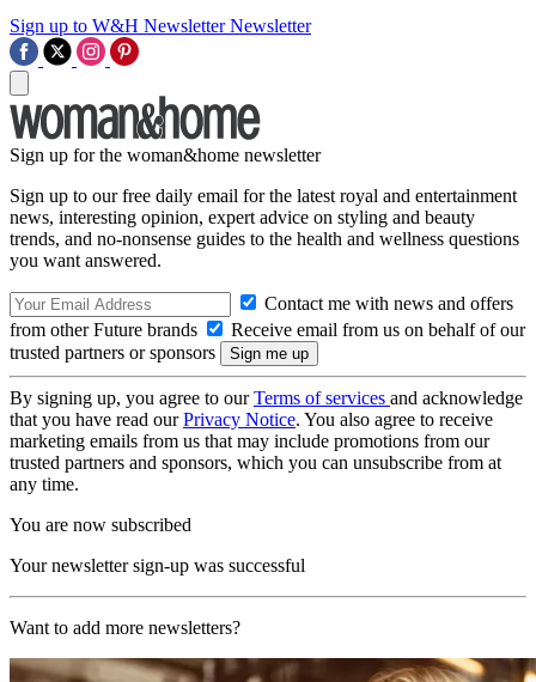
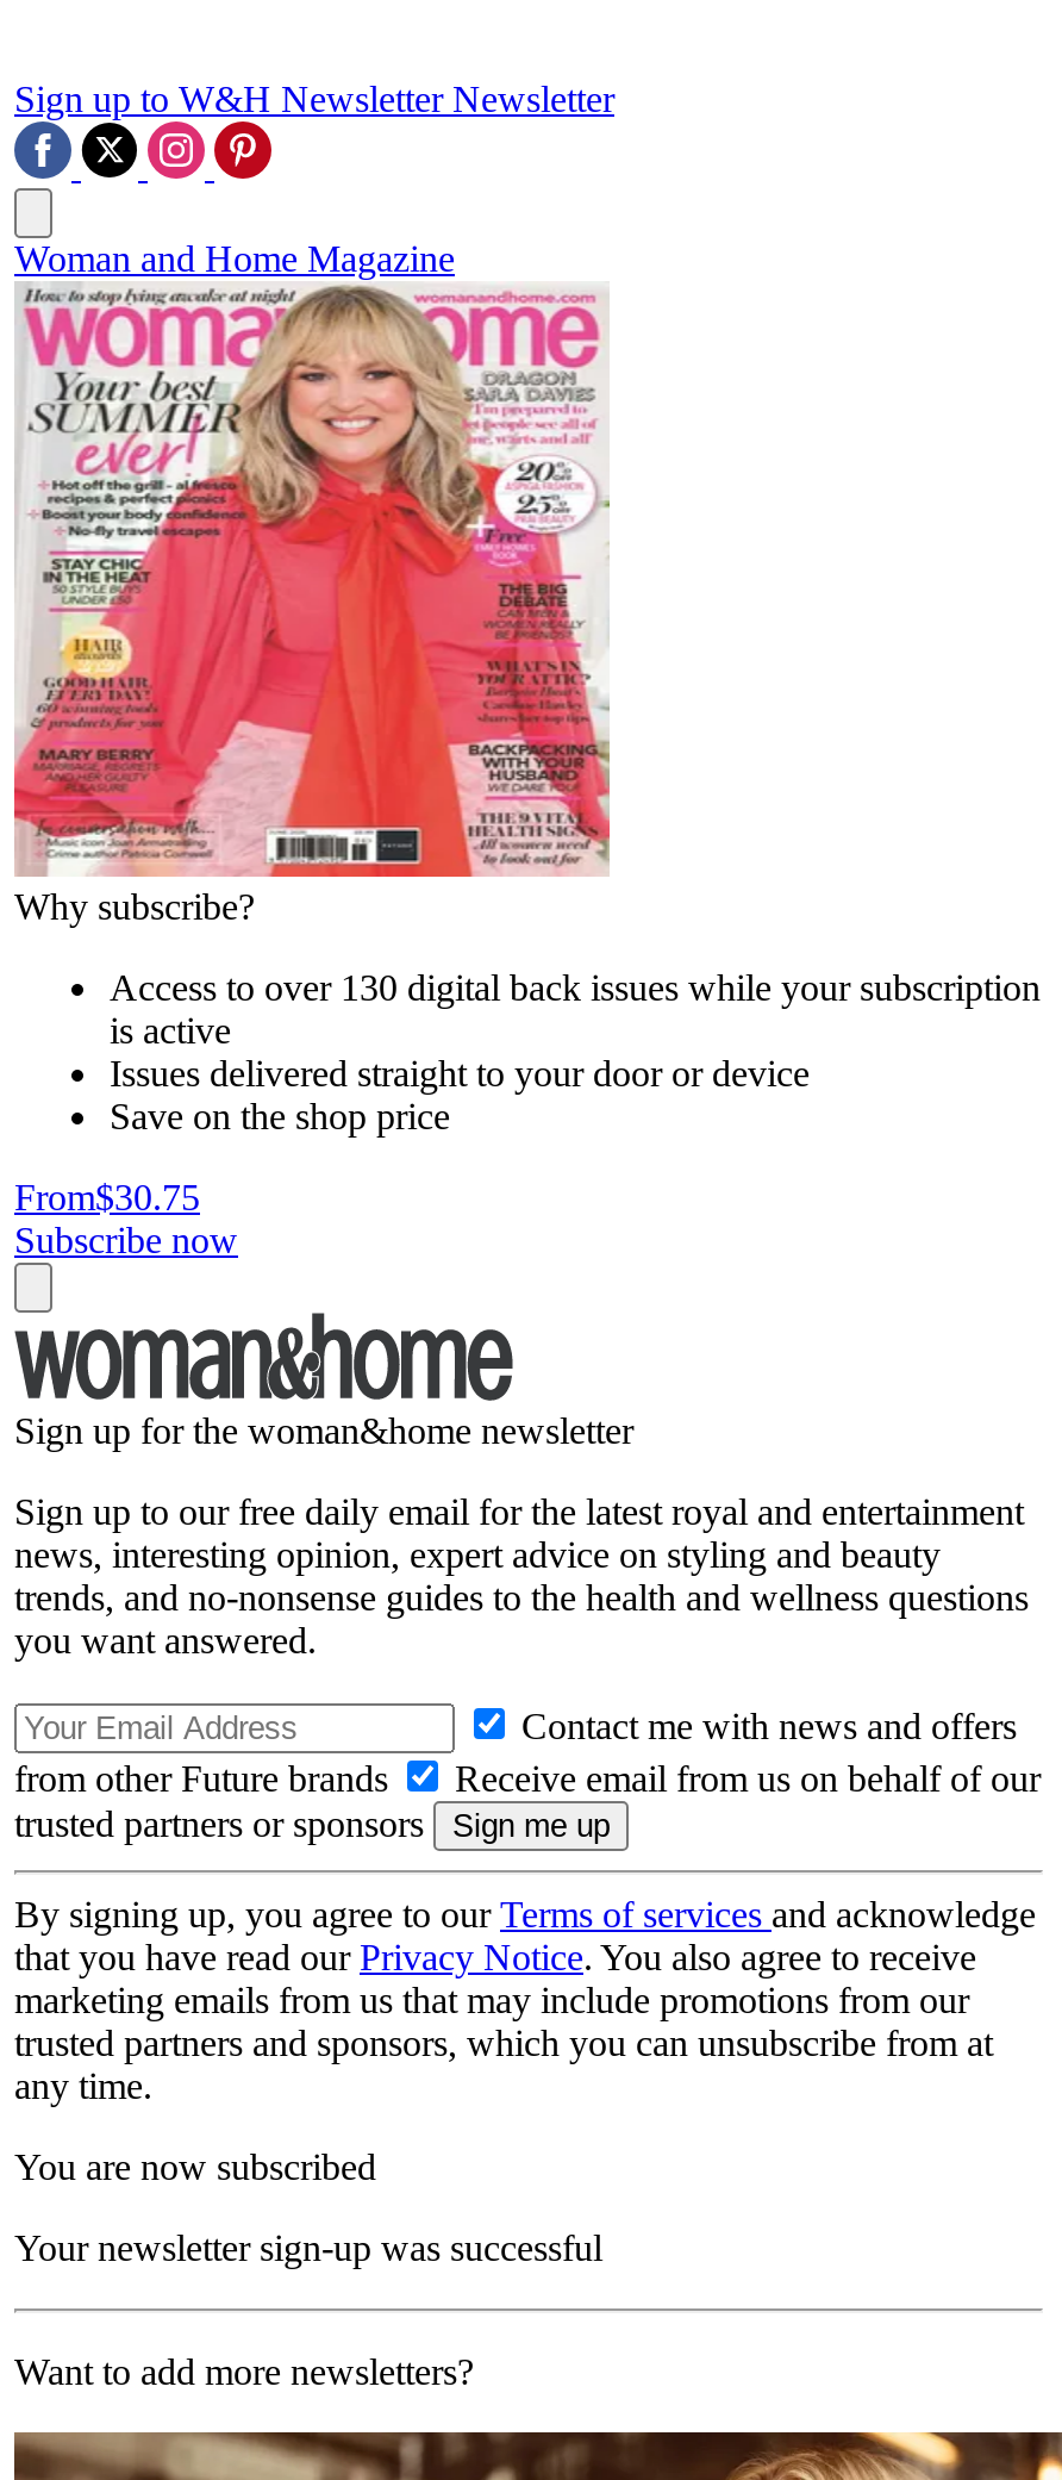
+ [image]
+ Why subscribe?
+ Access to over 130 digital back issues while your subscription
+ is active
+ Issues delivered straight to your door or device
+ Save on the shop price
+ From$30.75
+ Subscribe now

+ Woman and Home Magazine
